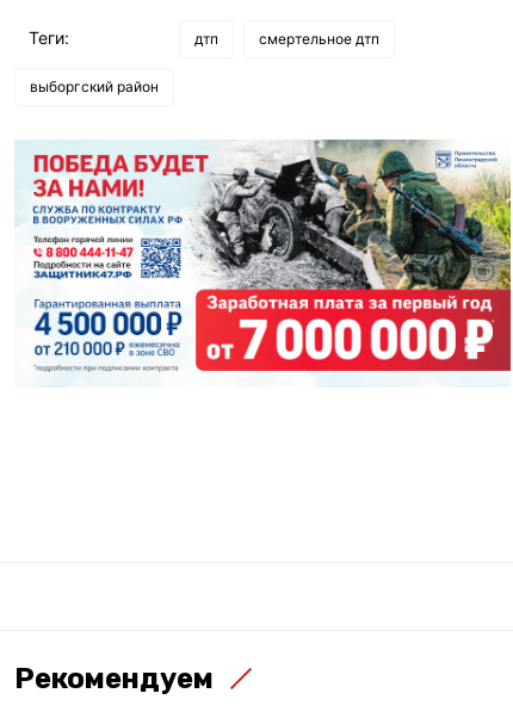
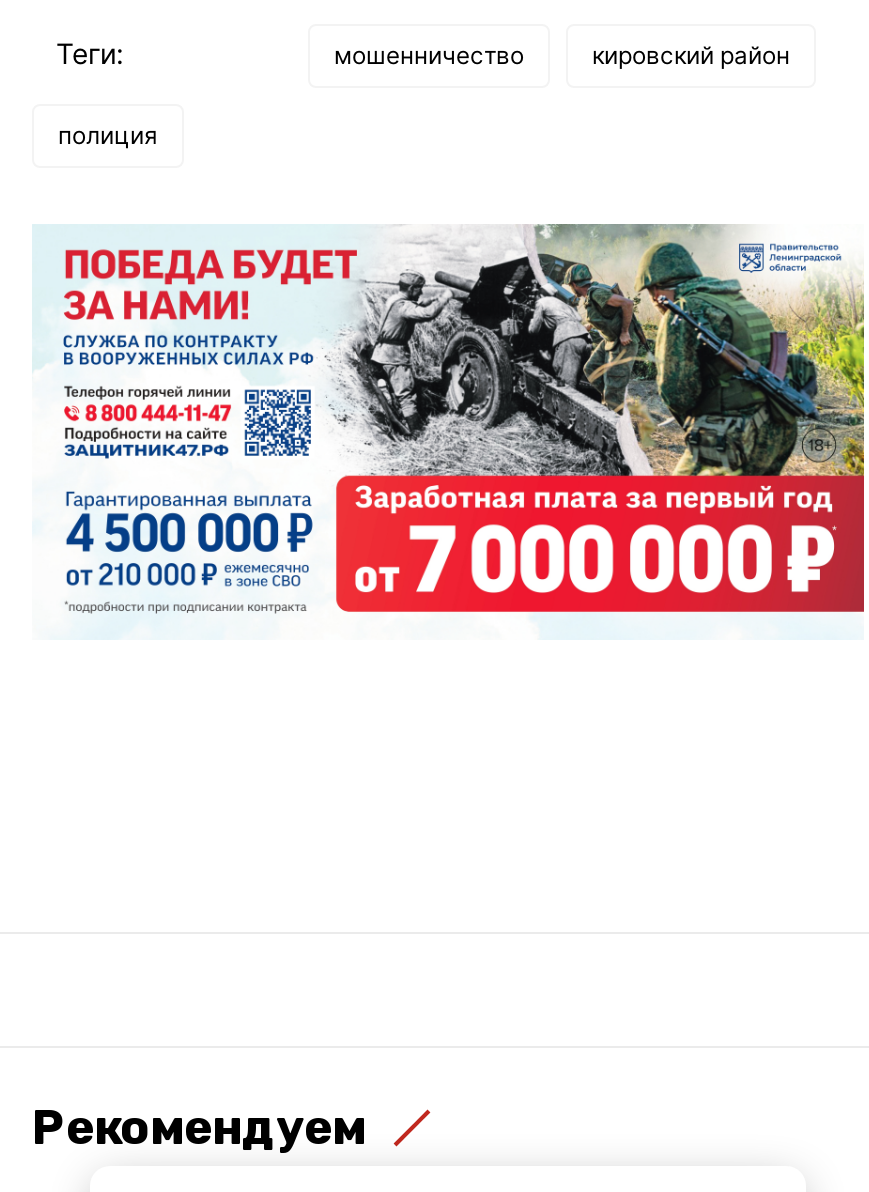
- дтп
- смертельное дтп
+ мошенничество
+ кировский район

- выборгский район
+ полиция
